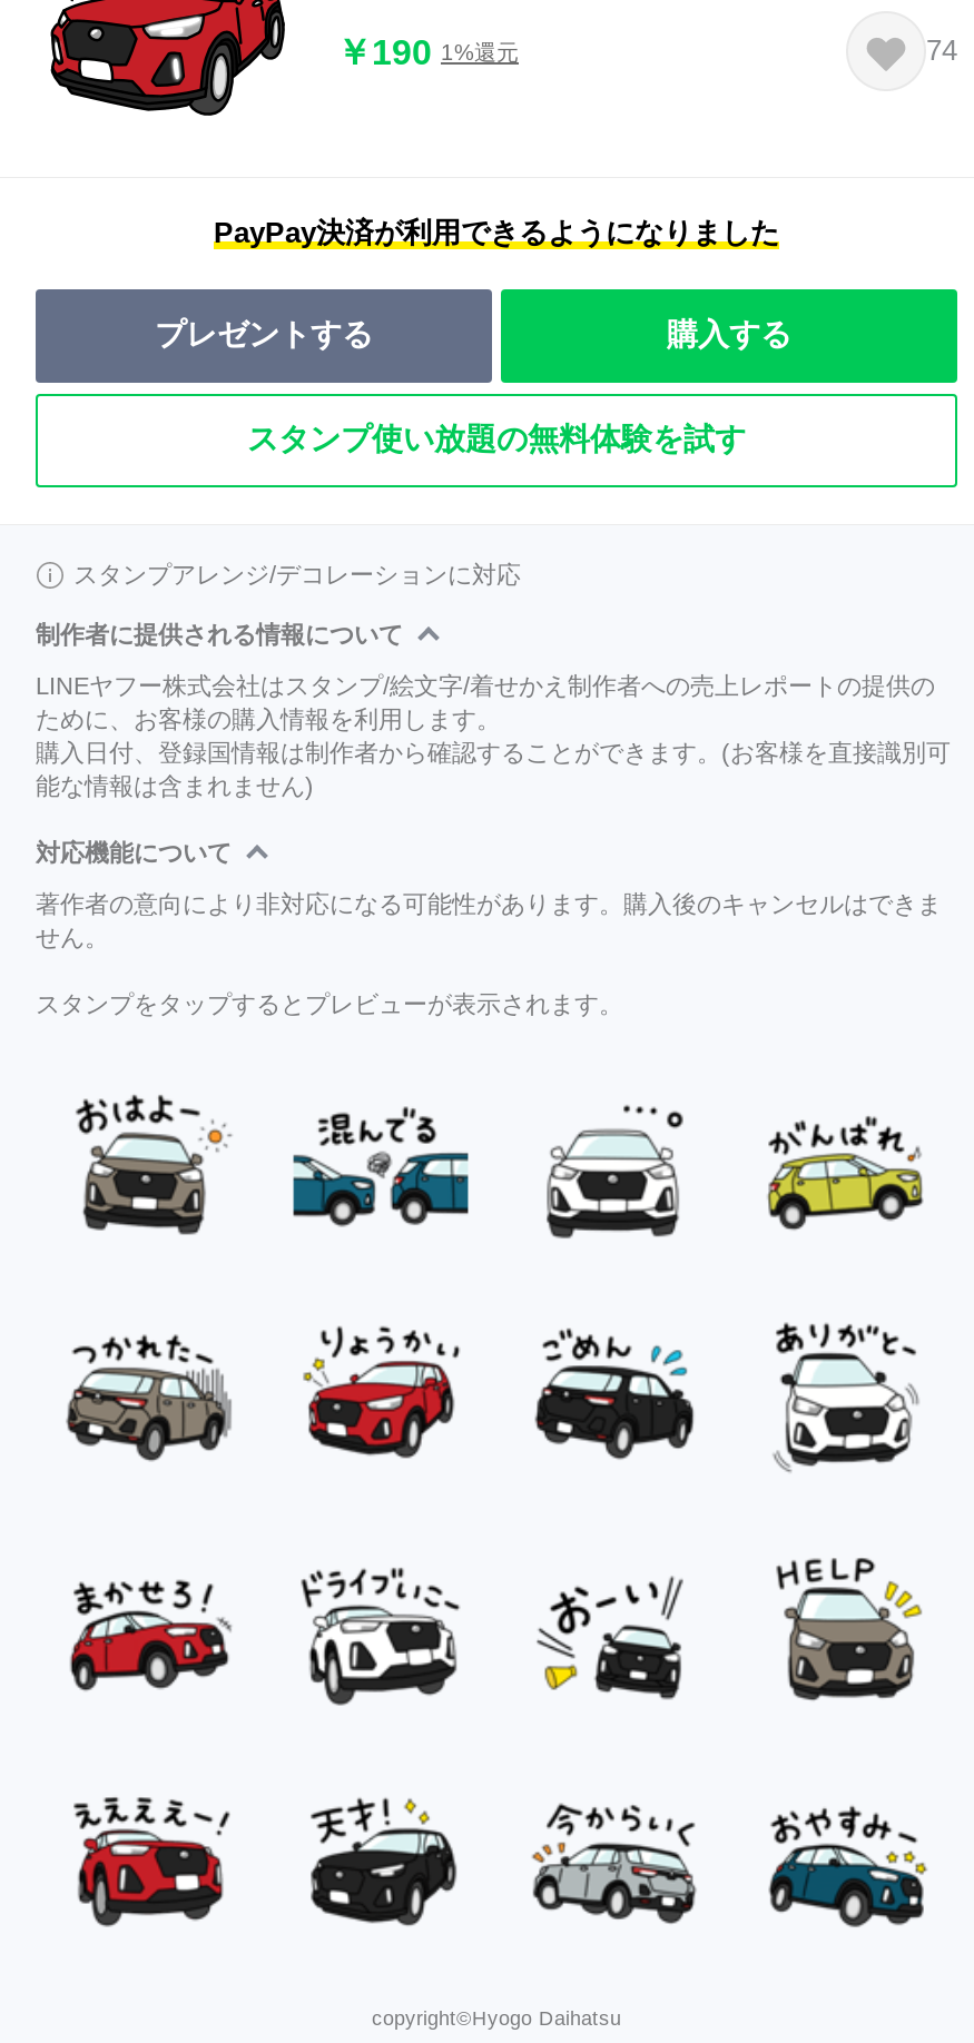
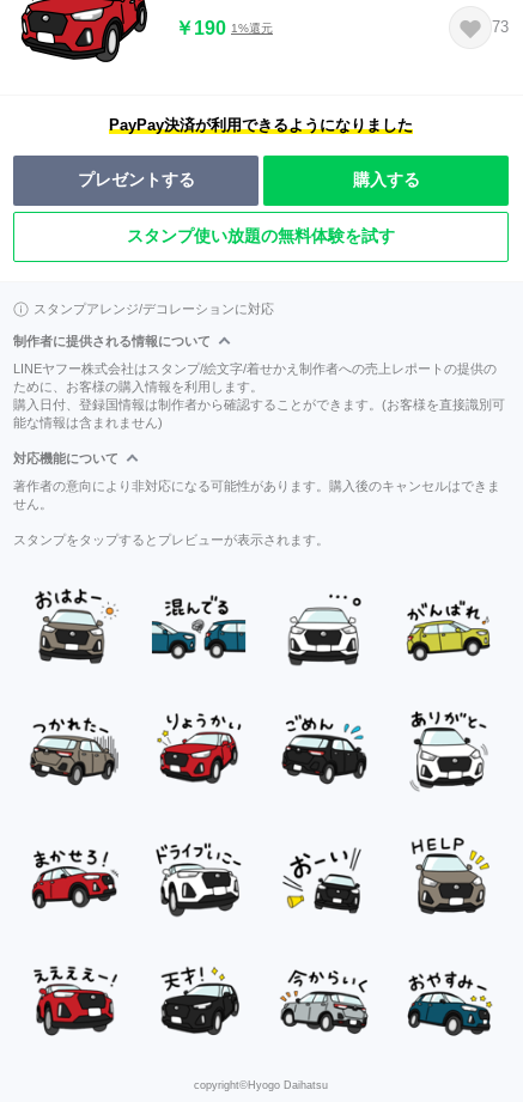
- 74
+ 73
